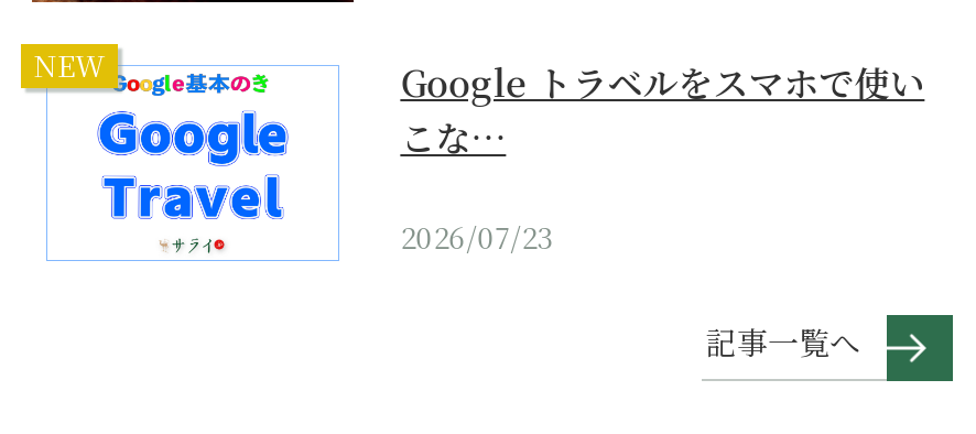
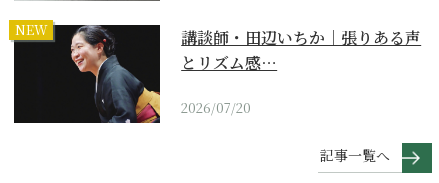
- [image]
- Google トラベルをスマホで使い
- こな…
+ [image]
+ 講談師・田辺いちか｜張りある声
+ とリズム感…

- 2026/07/23
+ 2026/07/20
